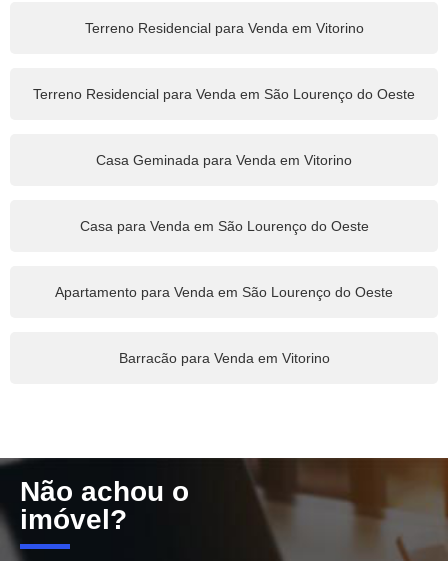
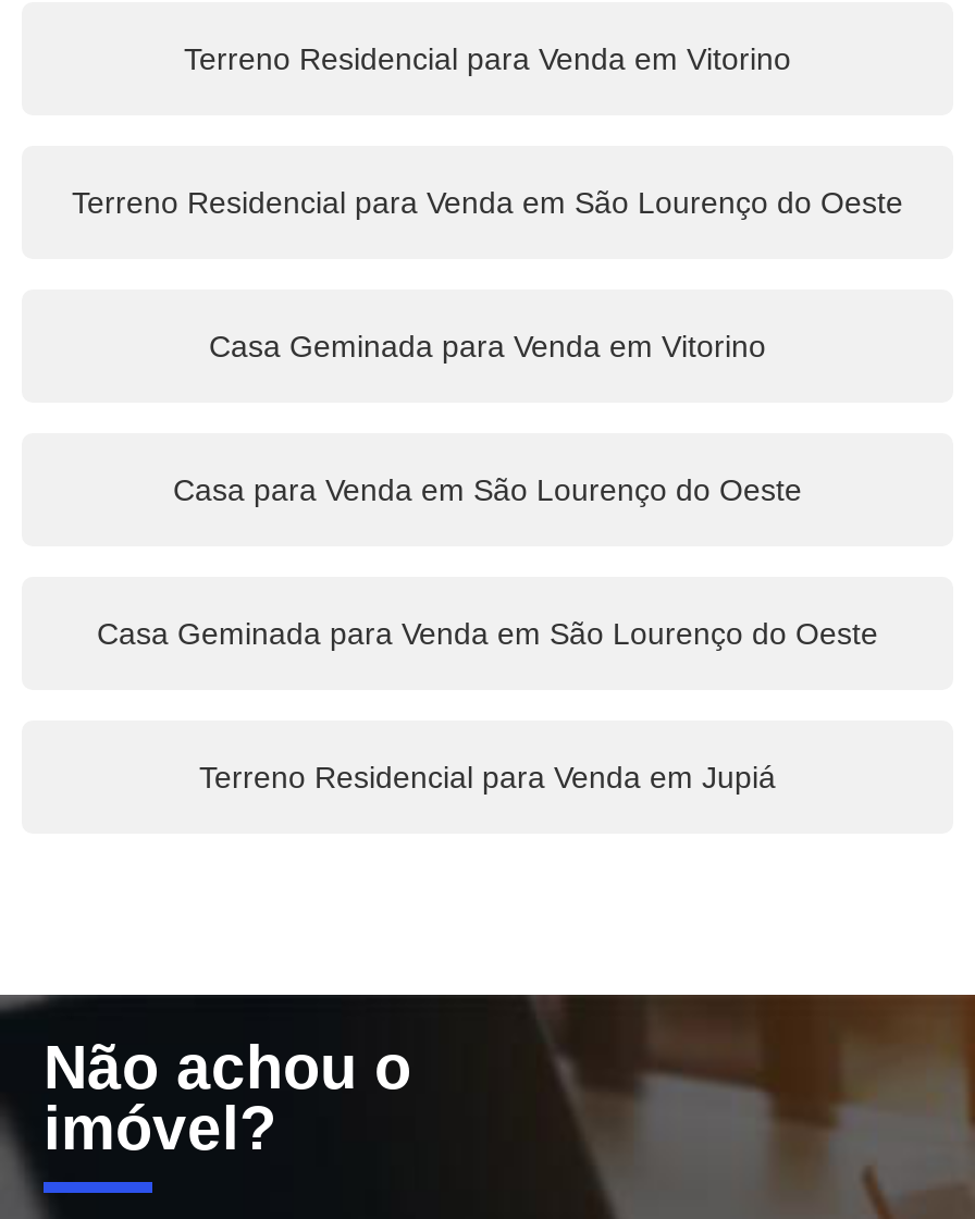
- Apartamento para Venda em São Lourenço do Oeste
+ Casa Geminada para Venda em São Lourenço do Oeste

- Barracão para Venda em Vitorino
+ Terreno Residencial para Venda em Jupiá
